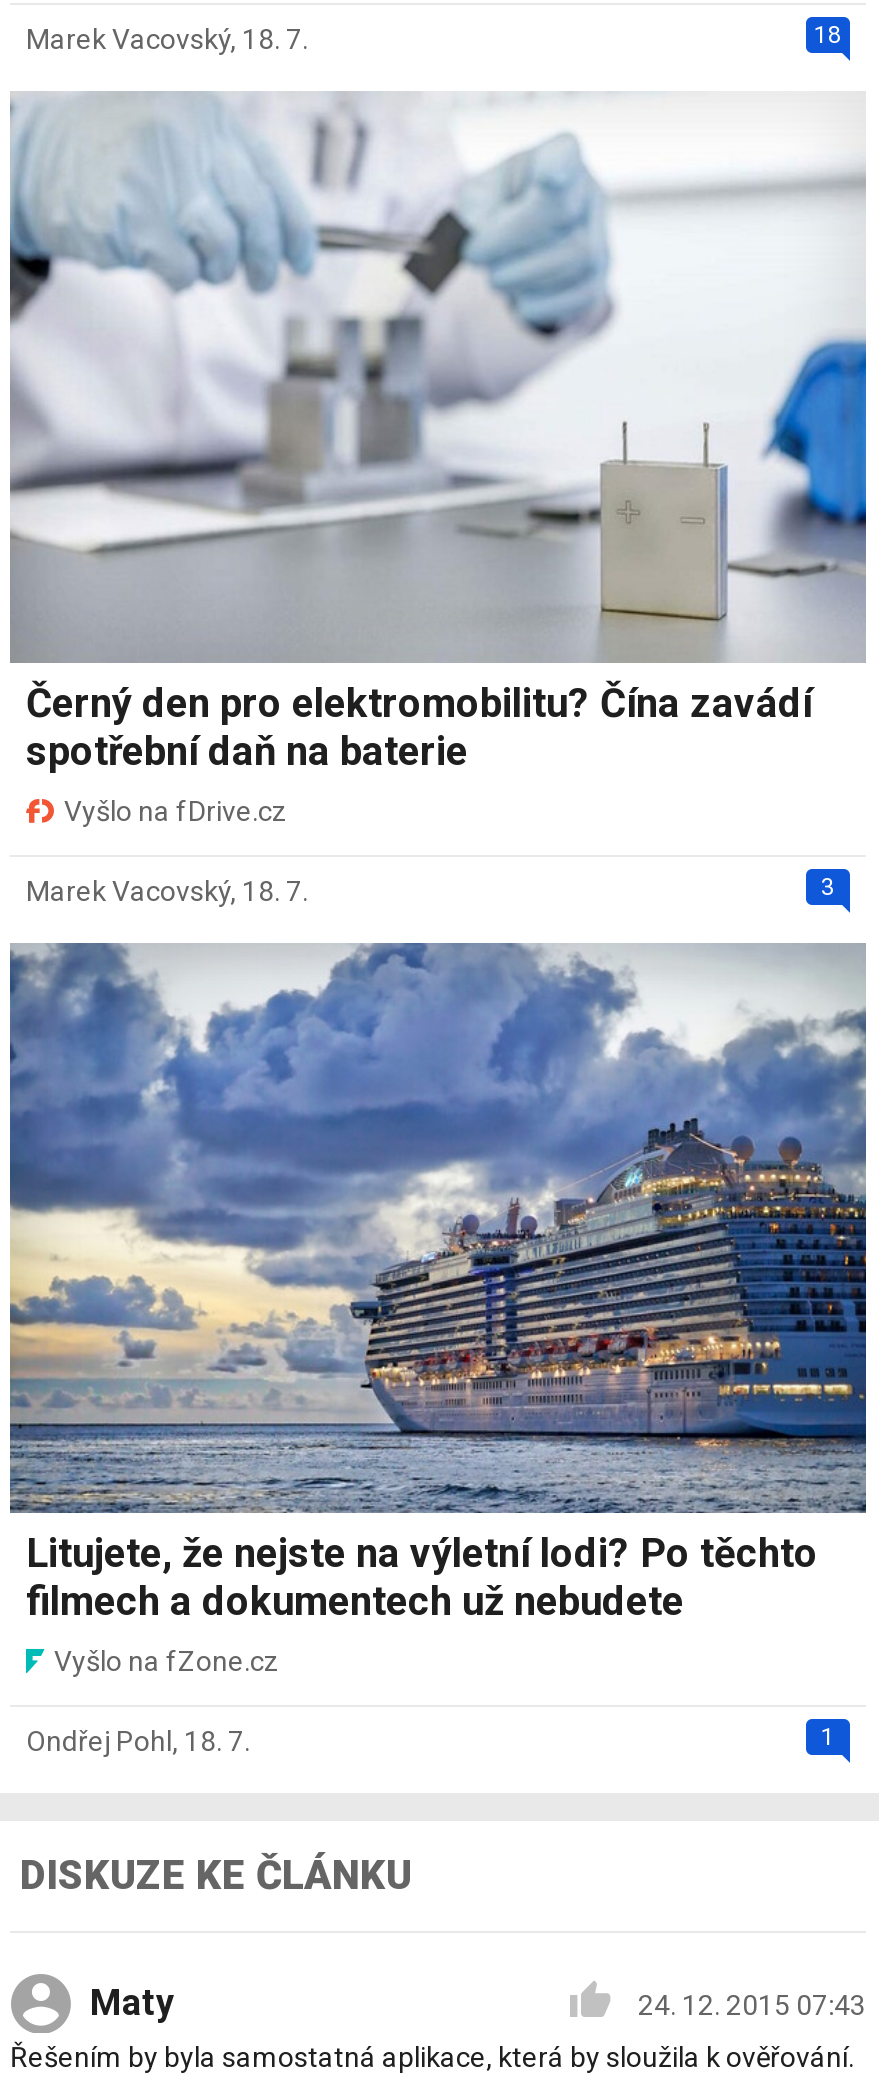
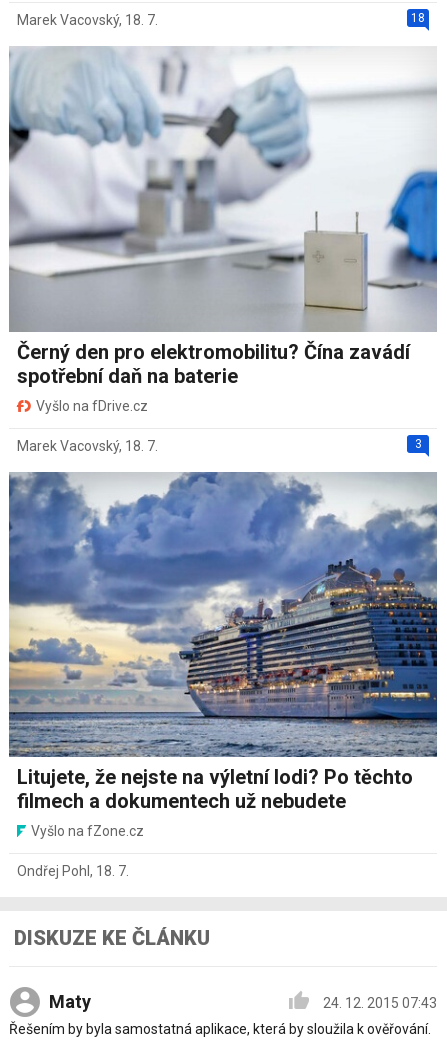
- 1
